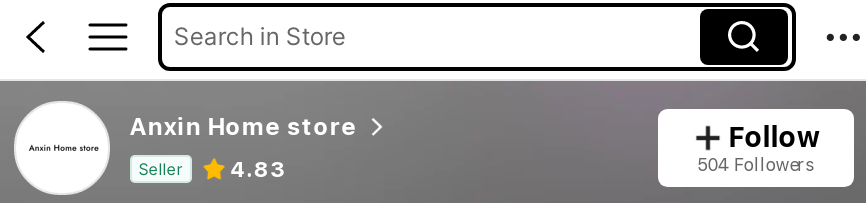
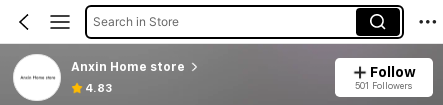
- Seller

- 504 Followers
+ 501 Followers
